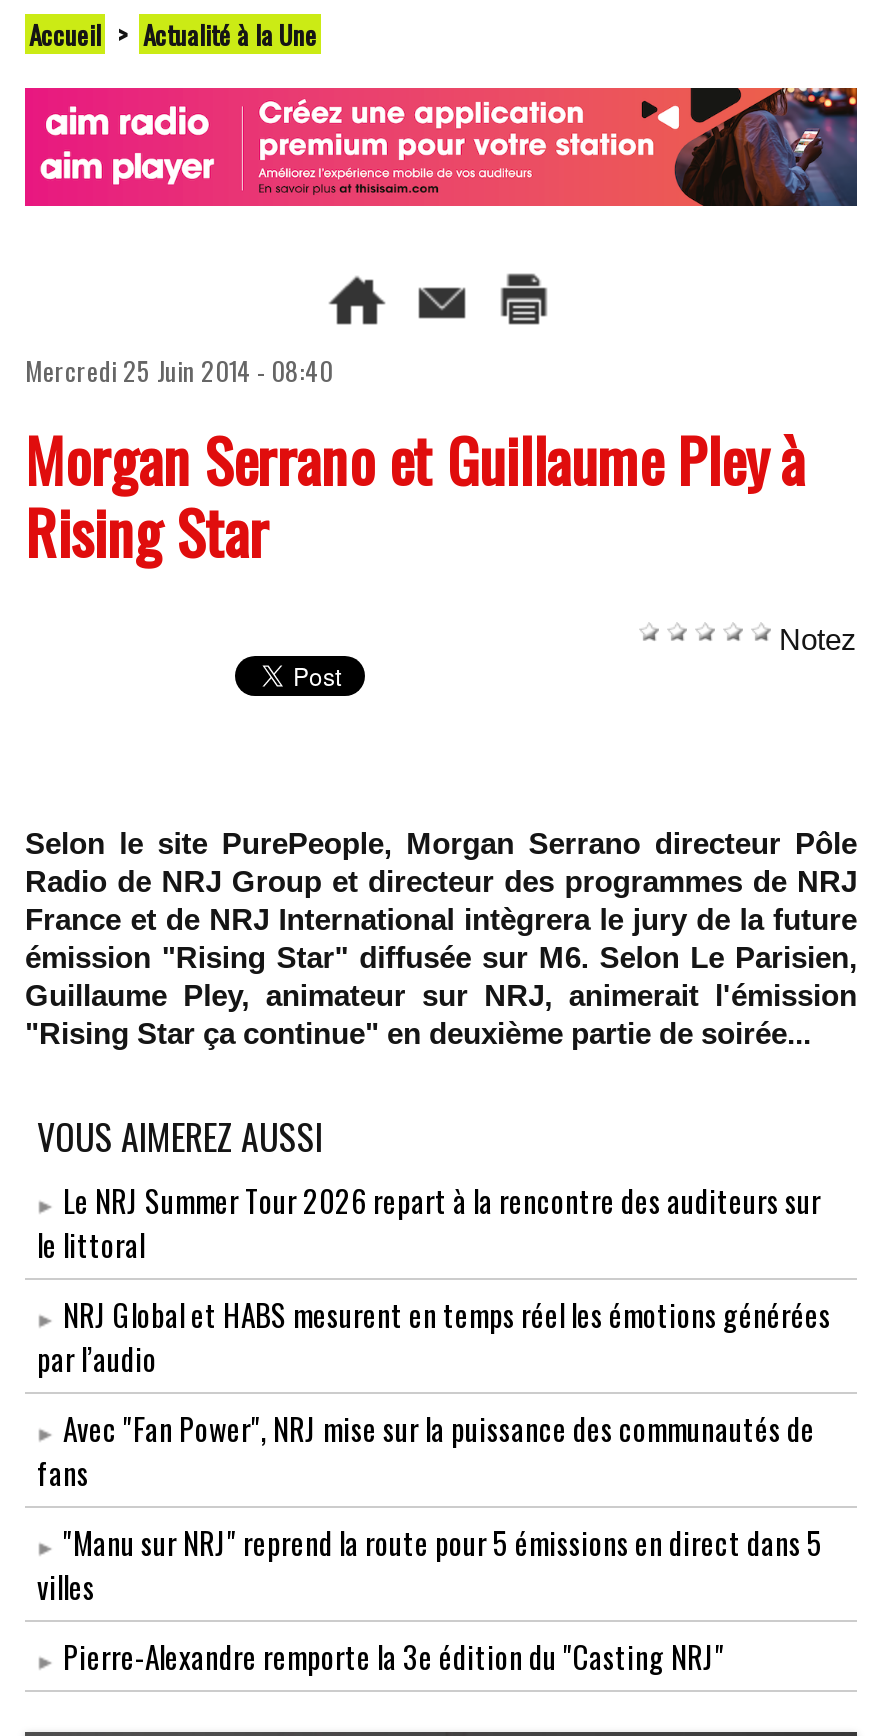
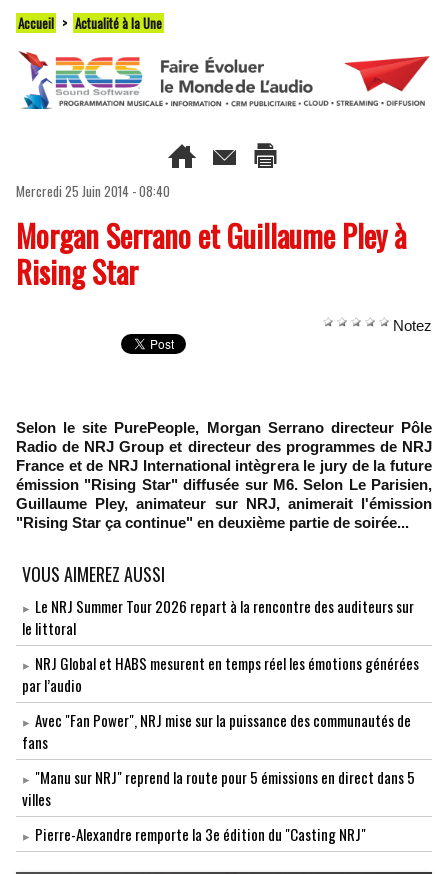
- [image]
+ [image]
